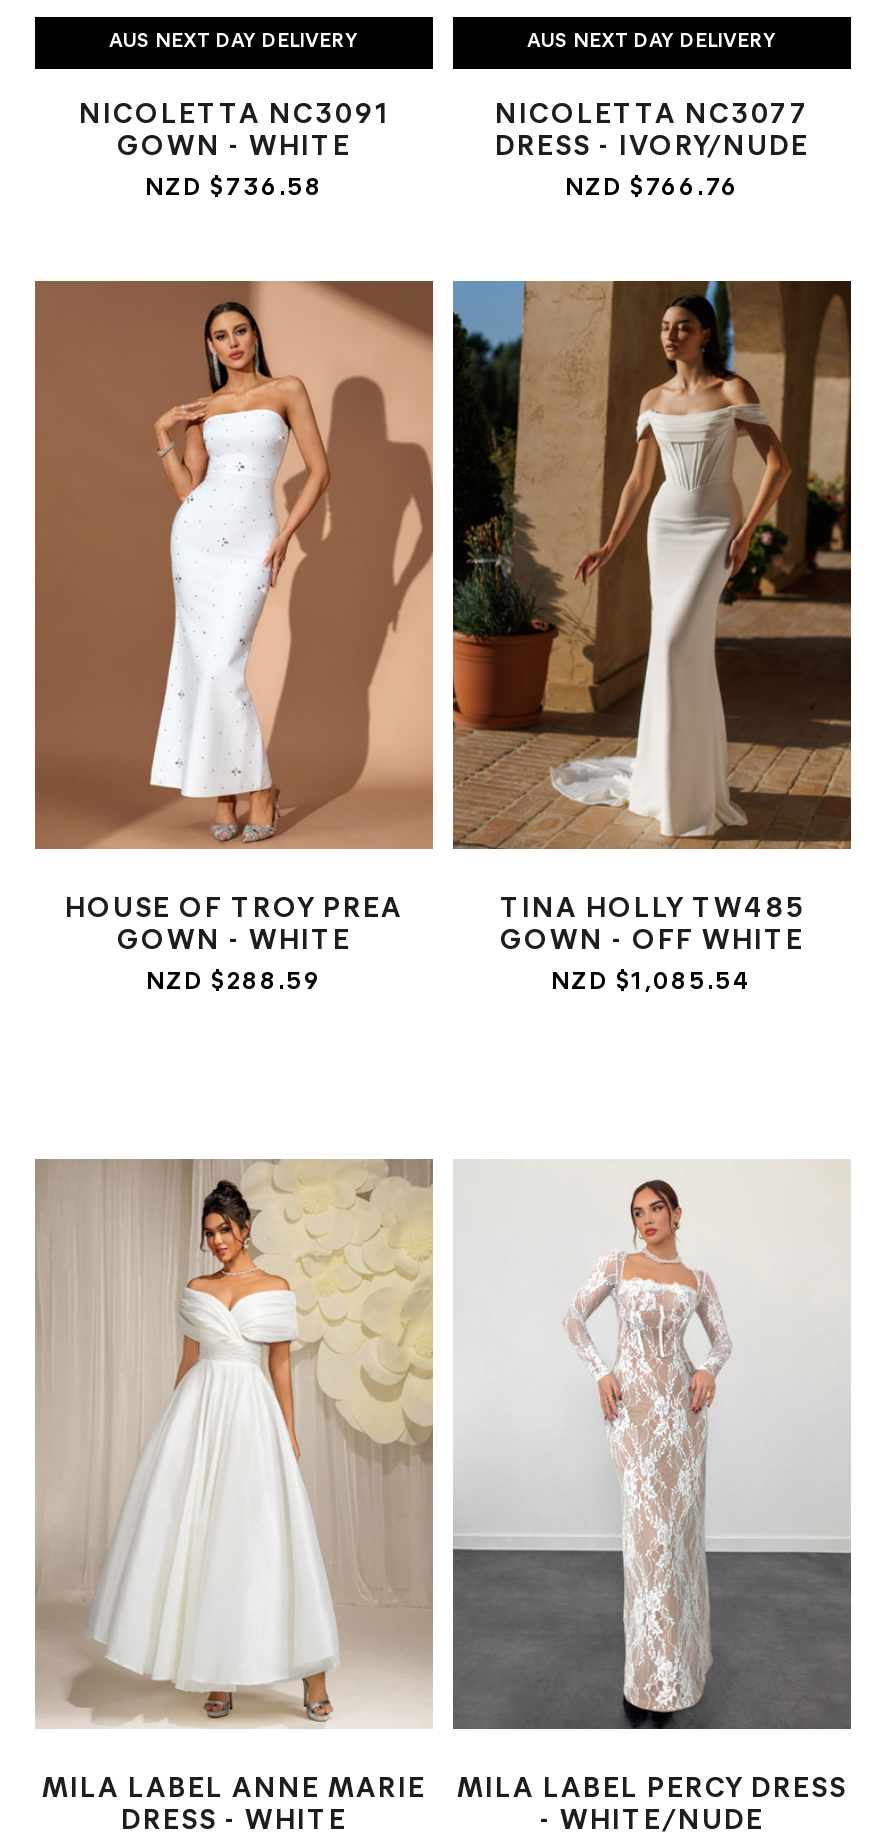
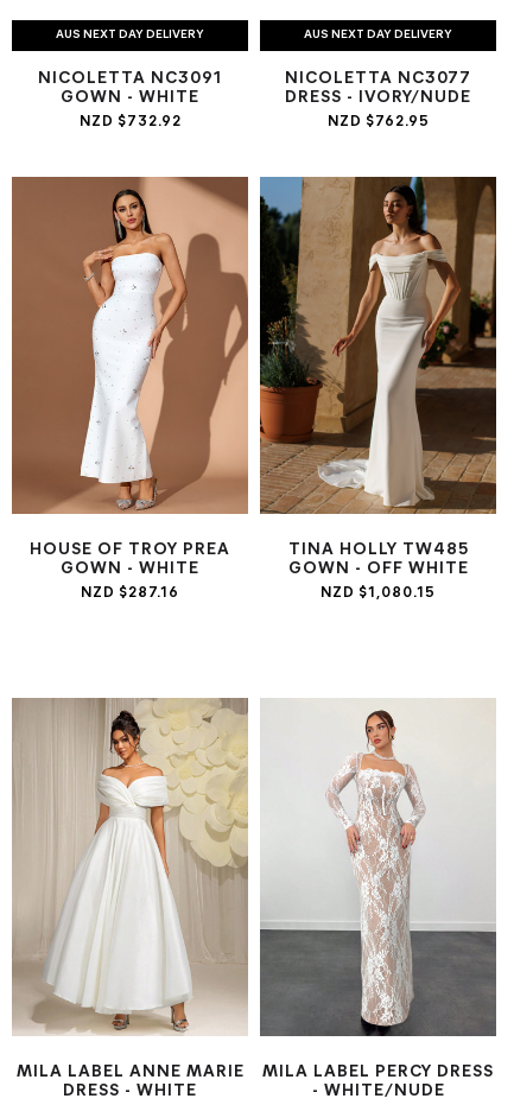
- NZD $736.58
+ NZD $732.92

- NZD $766.76
+ NZD $762.95

- NZD $288.59
+ NZD $287.16

- NZD $1,085.54
+ NZD $1,080.15
